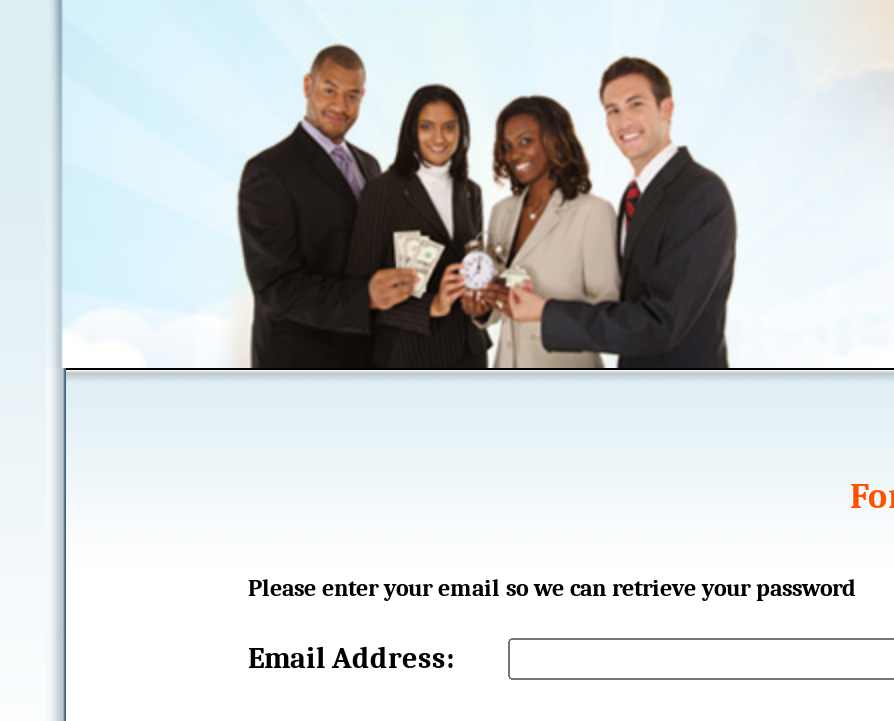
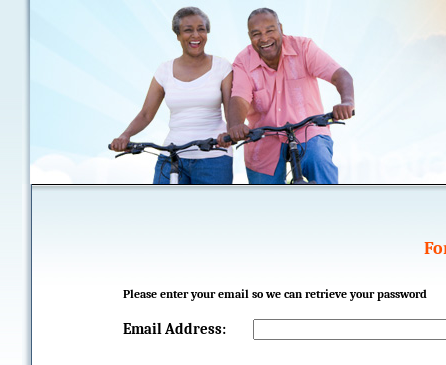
- [image]
+ [image]
